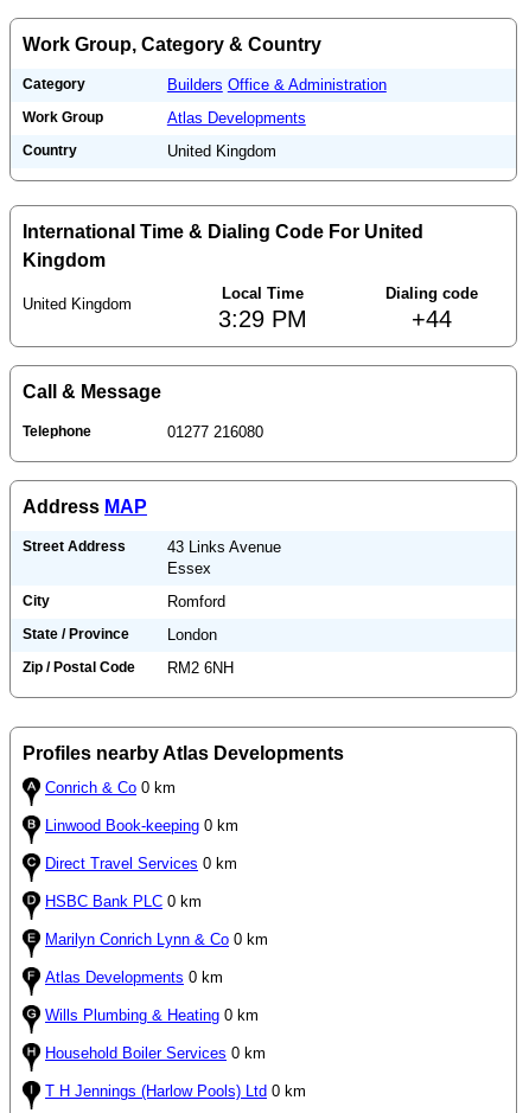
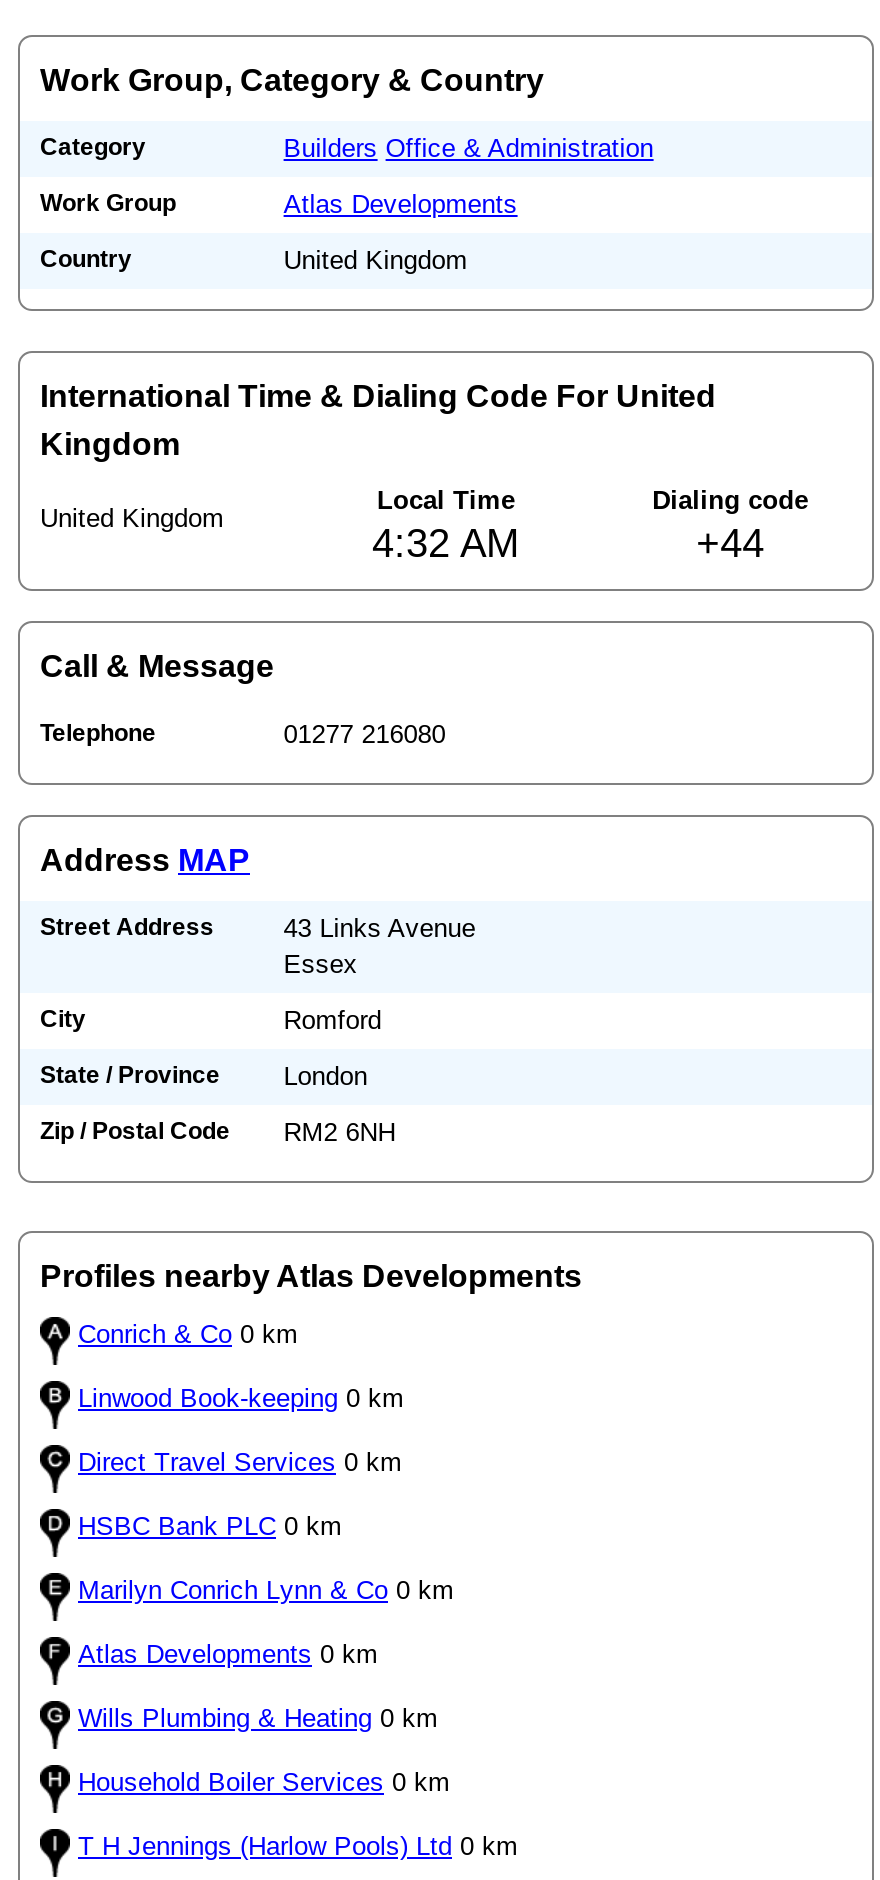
- 3:29 PM
+ 4:32 AM
